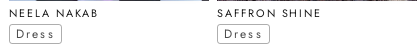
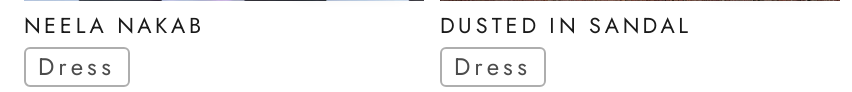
- SAFFRON SHINE
+ DUSTED IN SANDAL
